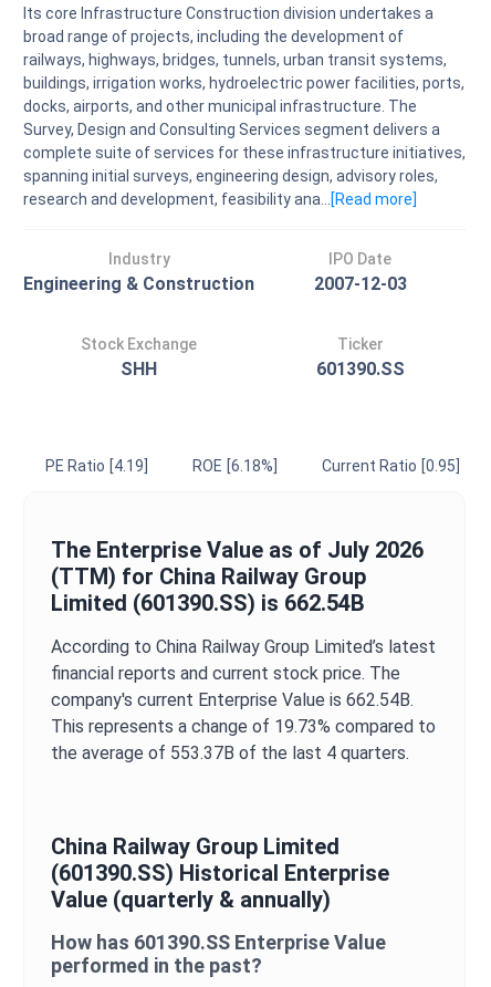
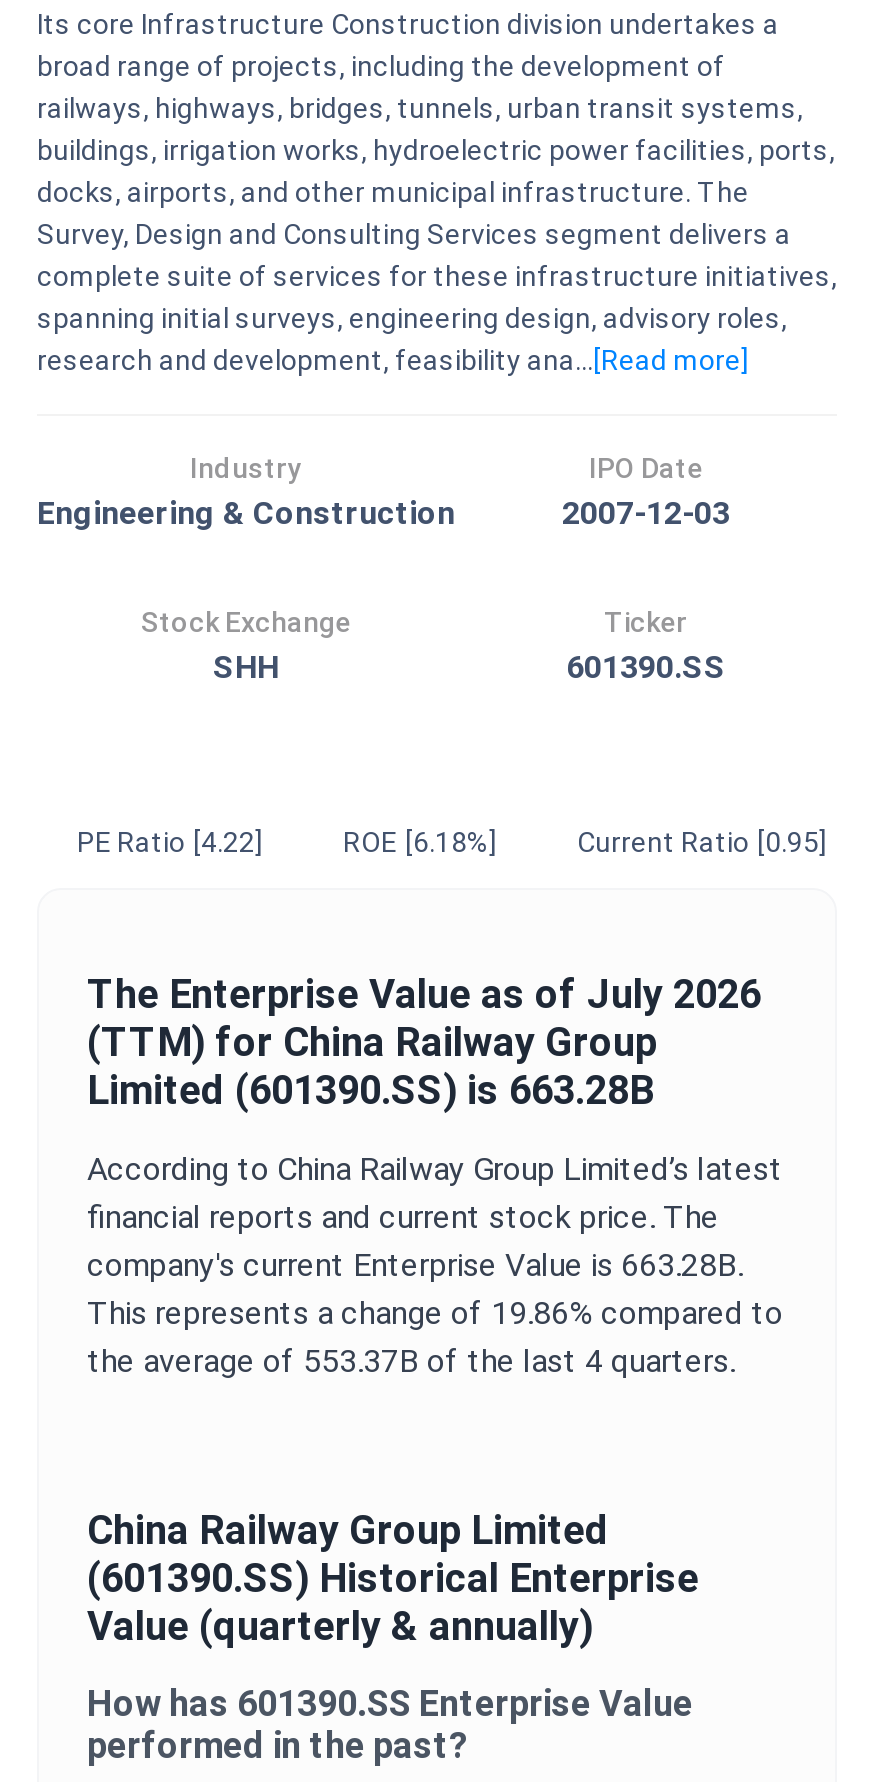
- PE Ratio [4.19]
+ PE Ratio [4.22]

- Limited (601390.SS) is 662.54B
+ Limited (601390.SS) is 663.28B

- company's current Enterprise Value is 662.54B.
+ company's current Enterprise Value is 663.28B.

- This represents a change of 19.73% compared to
+ This represents a change of 19.86% compared to
